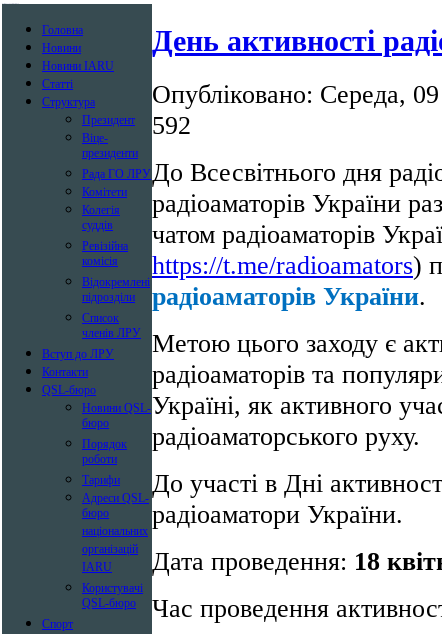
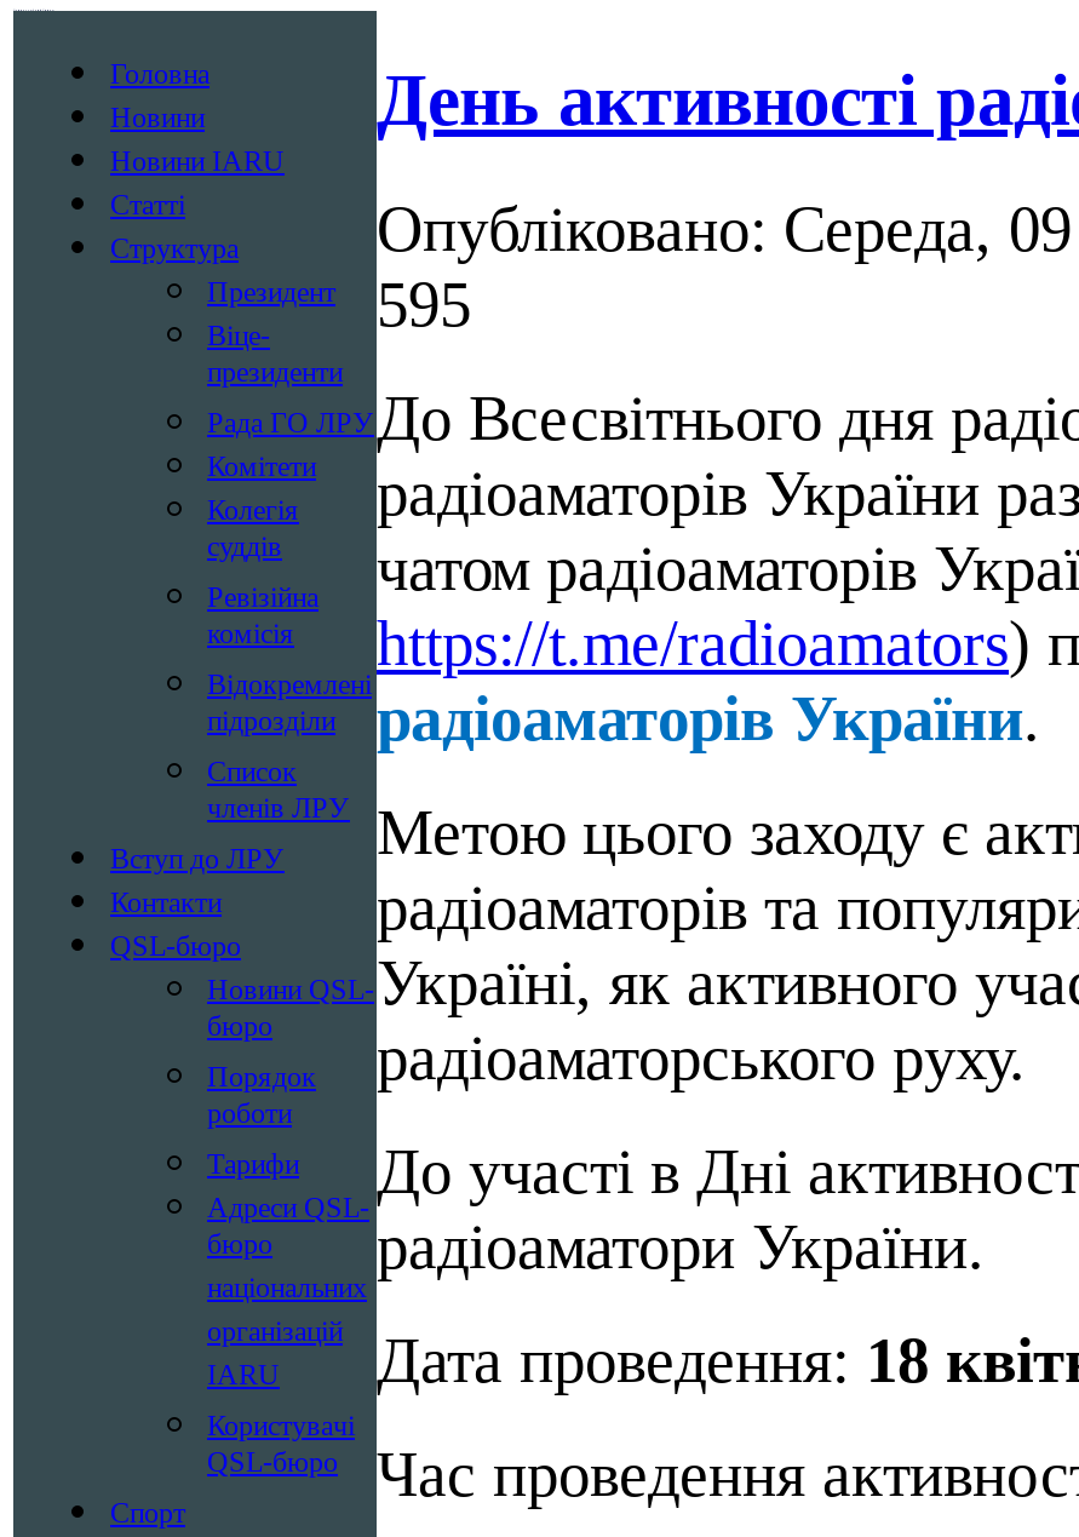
- 592
+ 595
